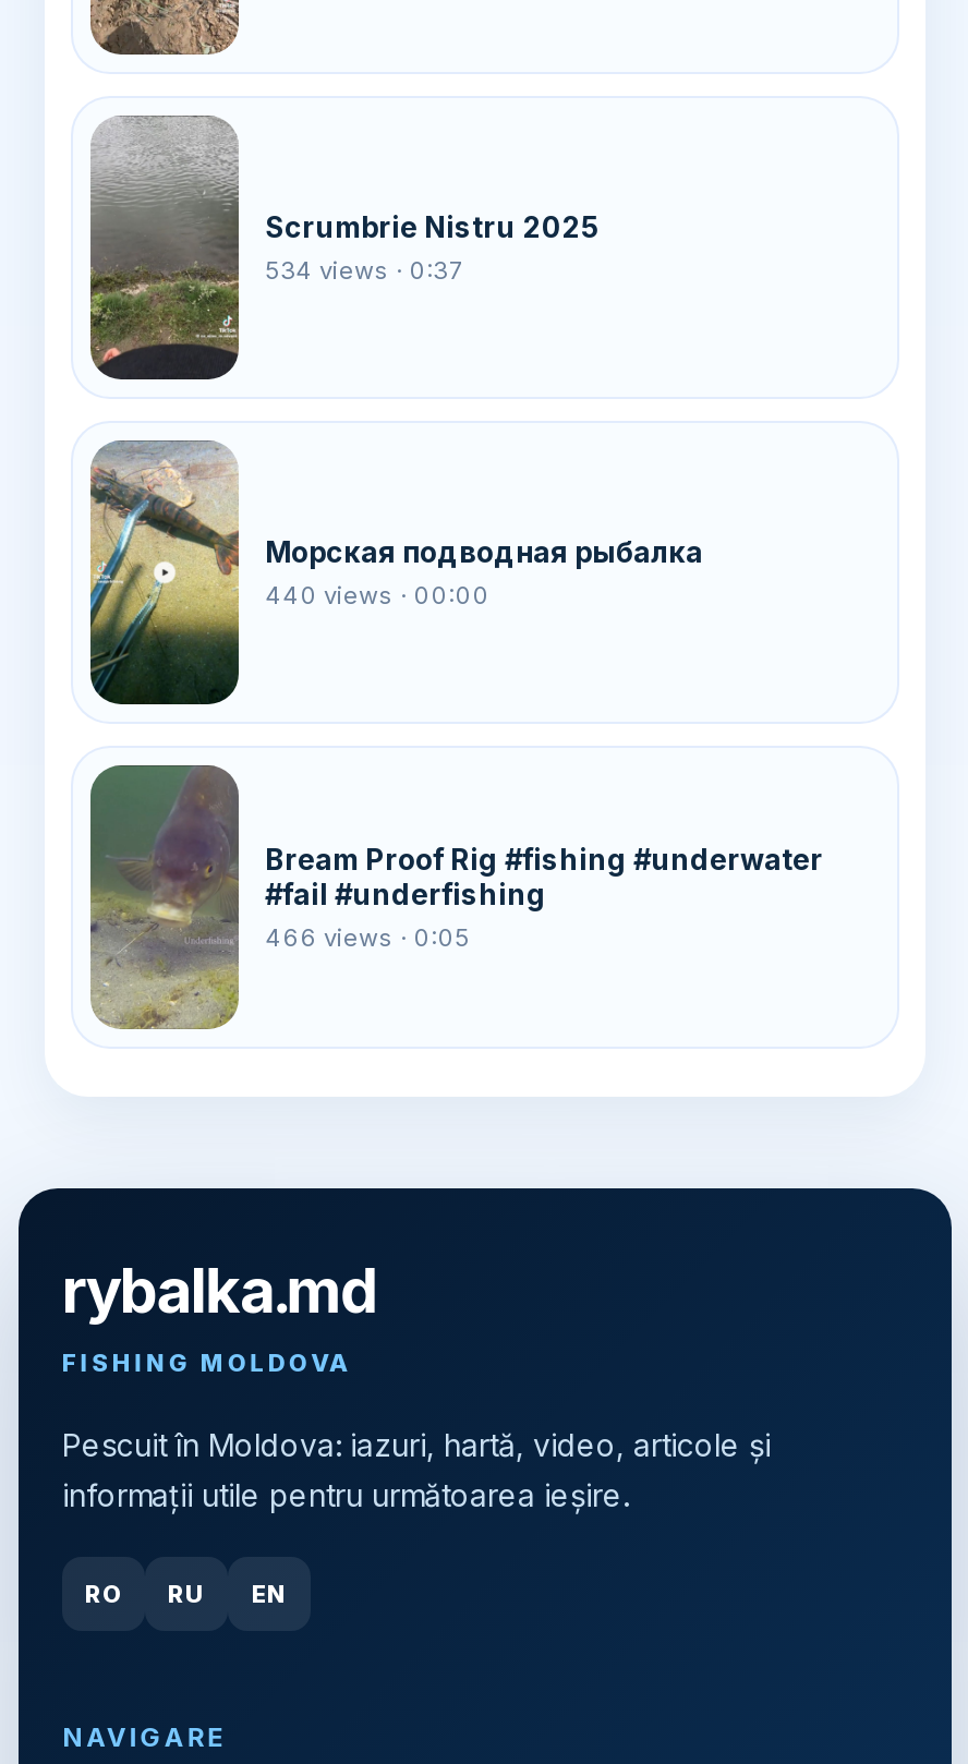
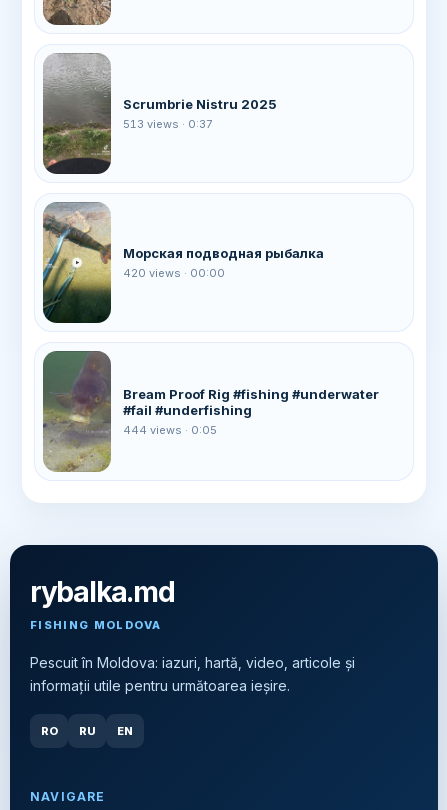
- 534 views · 0:37
+ 513 views · 0:37

- 440 views · 00:00
+ 420 views · 00:00

- 466 views · 0:05
+ 444 views · 0:05
